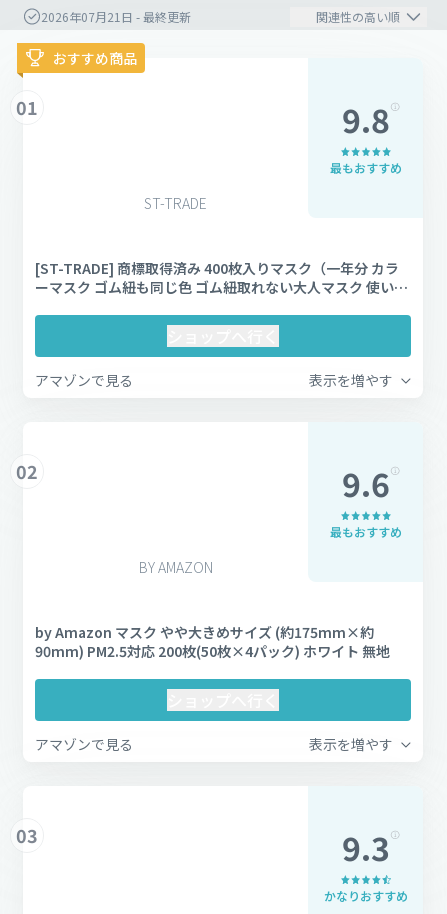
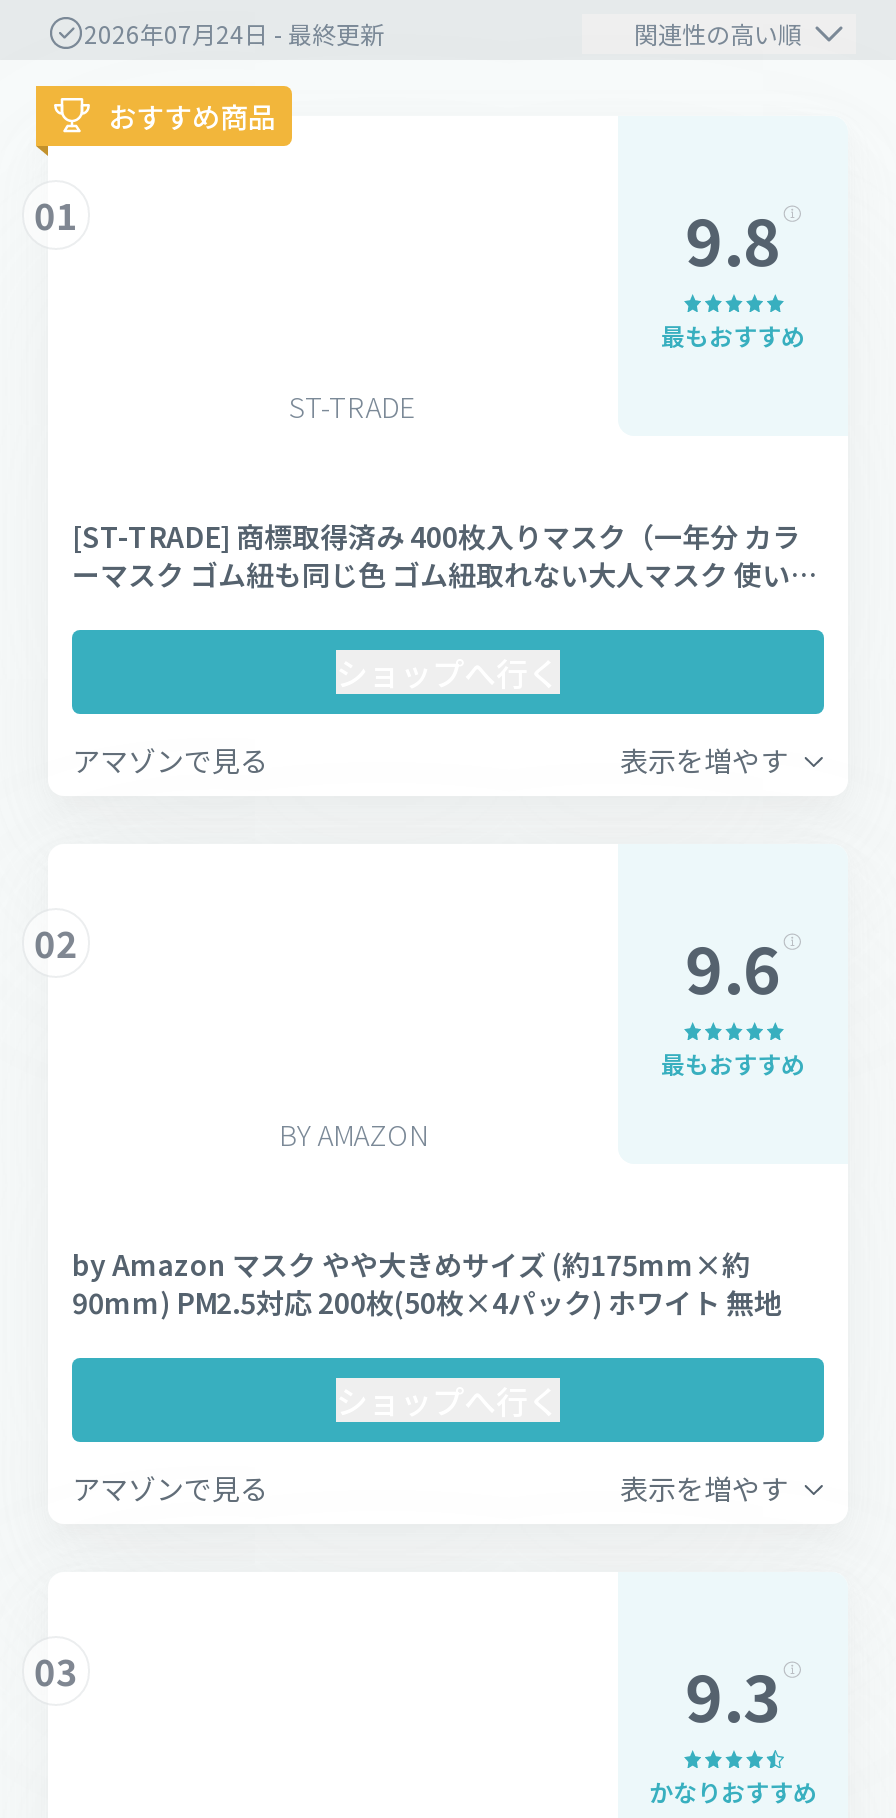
- 2026年07月21日 - 最終更新
+ 2026年07月24日 - 最終更新
